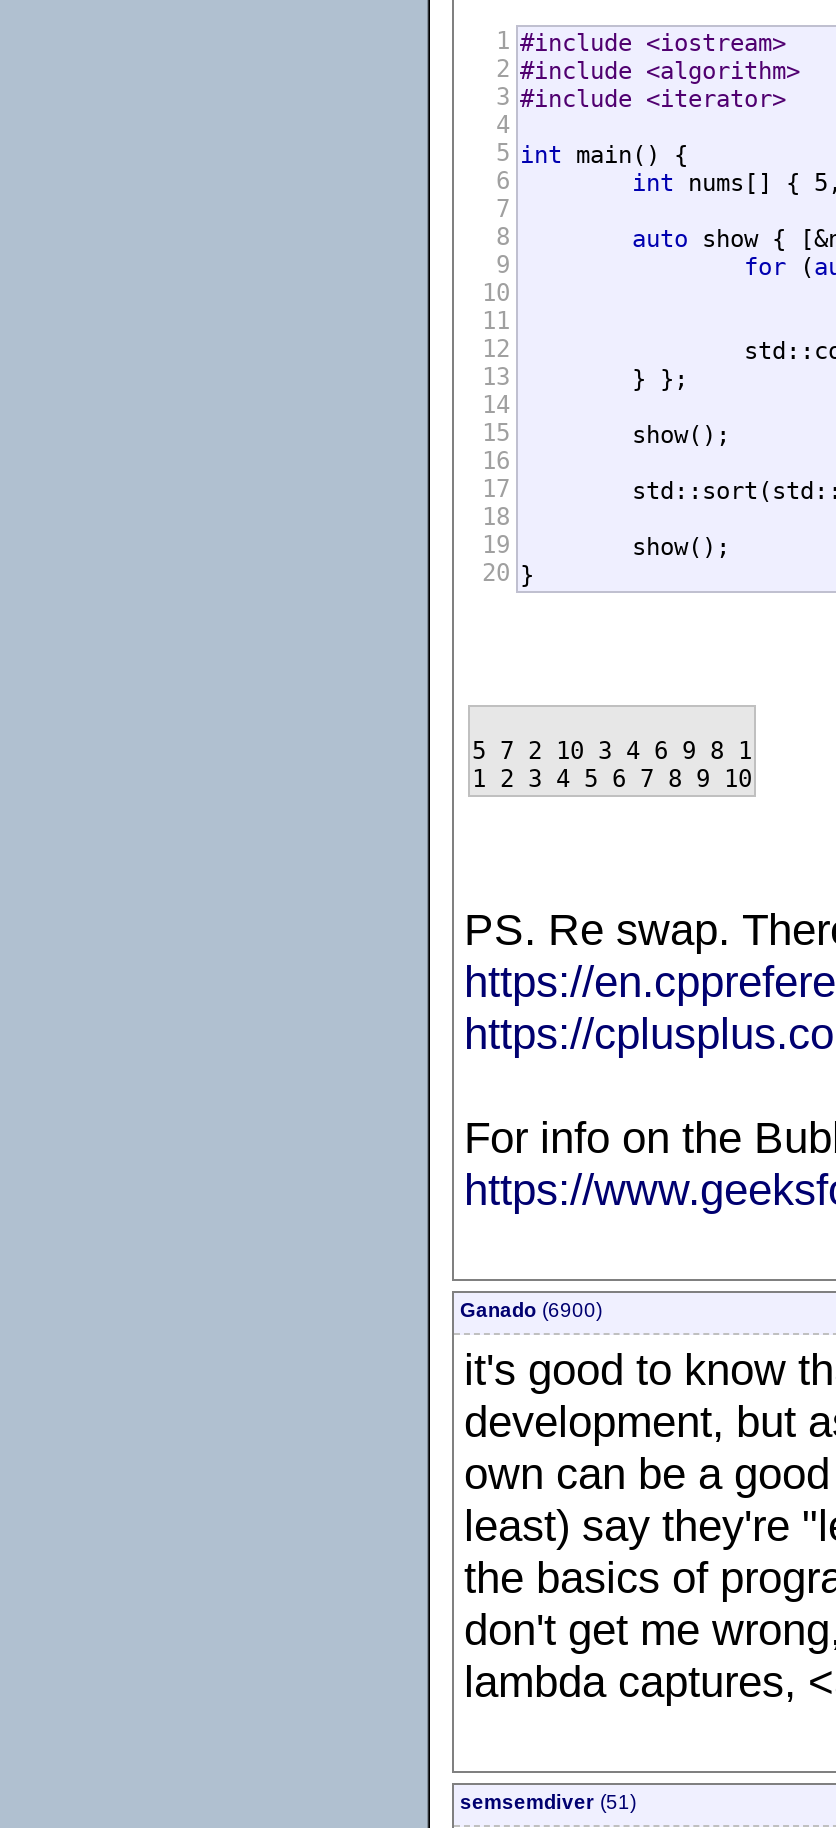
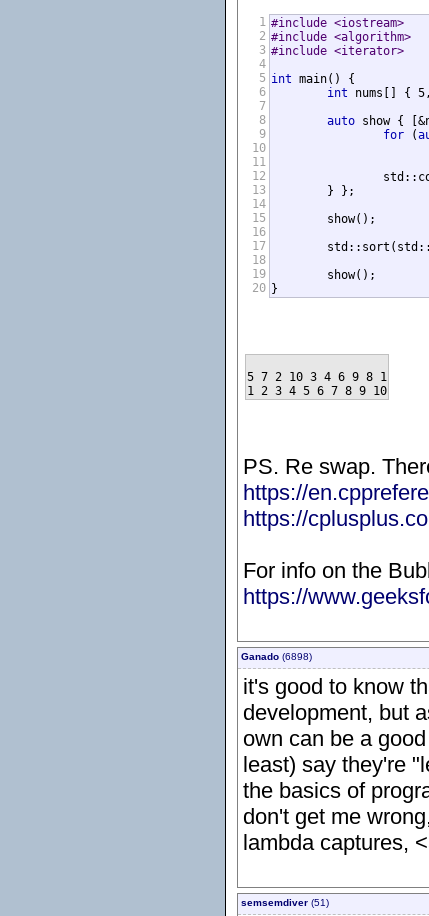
- Ganado (6900)
+ Ganado (6898)
